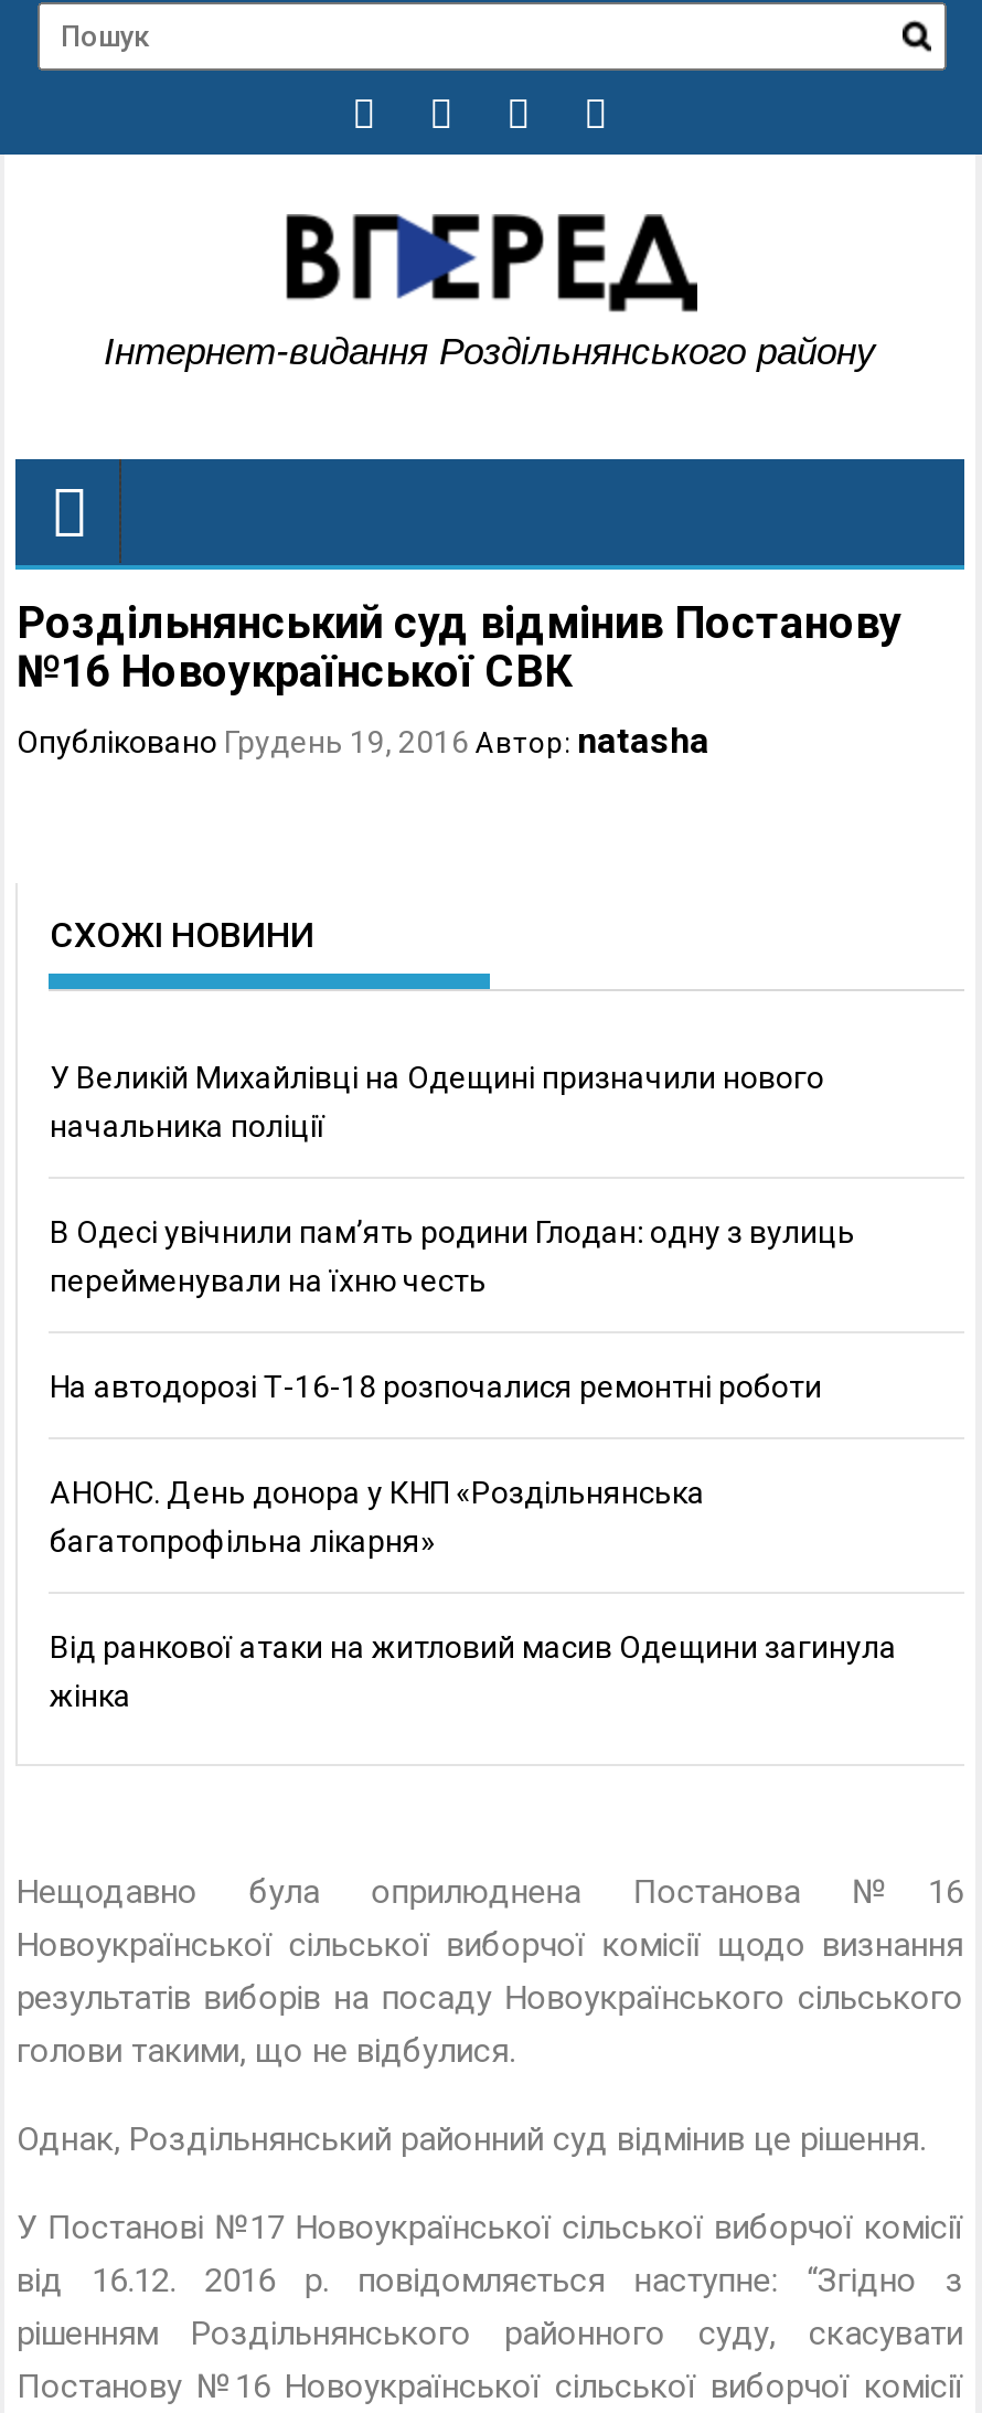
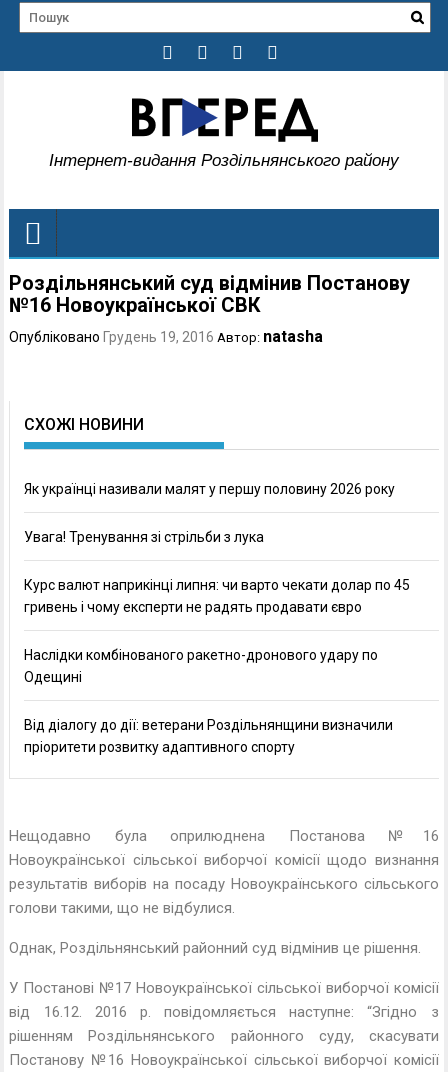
- У Великій Михайлівці на Одещині призначили нового
- начальника поліції
+ Як українці називали малят у першу половину 2026 року

- В Одесі увічнили пам’ять родини Глодан: одну з вулиць
- перейменували на їхню честь
+ Увага! Тренування зі стрільби з лука

- На автодорозі Т-16-18 розпочалися ремонтні роботи
+ Курс валют наприкінці липня: чи варто чекати долар по 45
+ гривень і чому експерти не радять продавати євро

- АНОНС. День донора у КНП «Роздільнянська
- багатопрофільна лікарня»
+ Наслідки комбінованого ракетно-дронового удару по
+ Одещині

- Від ранкової атаки на житловий масив Одещини загинула
- жінка
+ Від діалогу до дії: ветерани Роздільнянщини визначили
+ пріоритети розвитку адаптивного спорту
